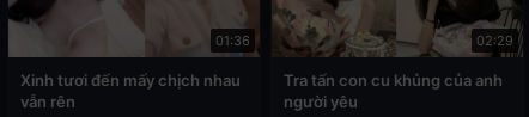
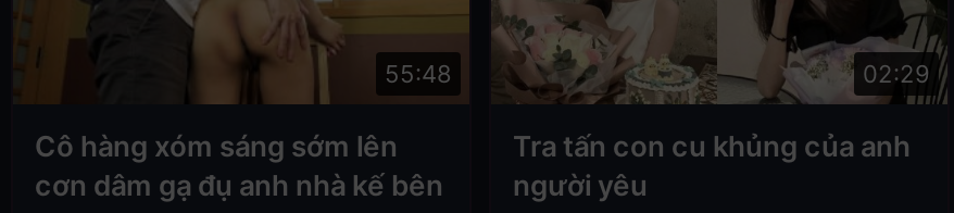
- 01:36
+ 55:48

- Xinh tươi đến mấy chịch nhau
- vẫn rên
+ Cô hàng xóm sáng sớm lên
+ cơn dâm gạ đụ anh nhà kế bên
